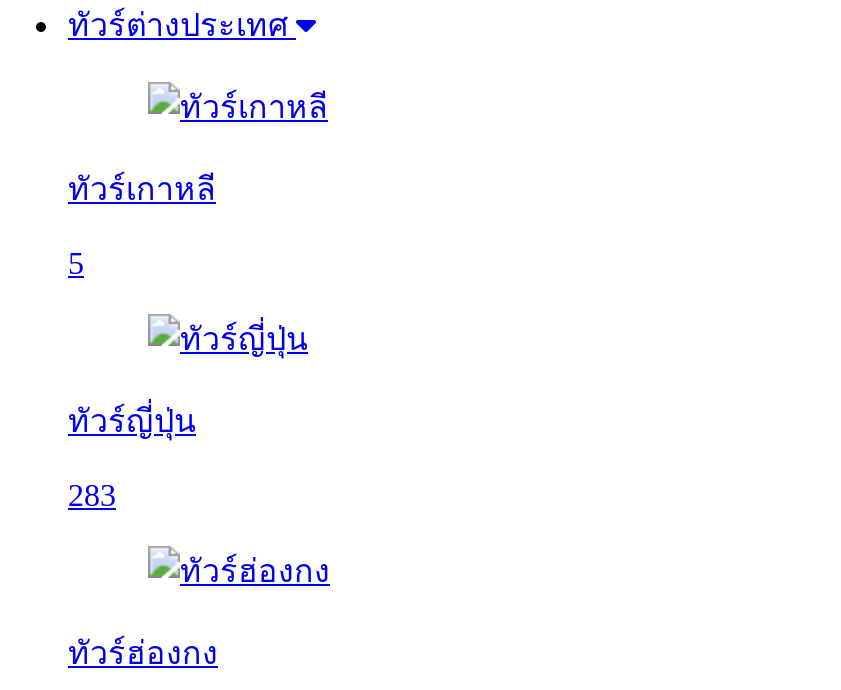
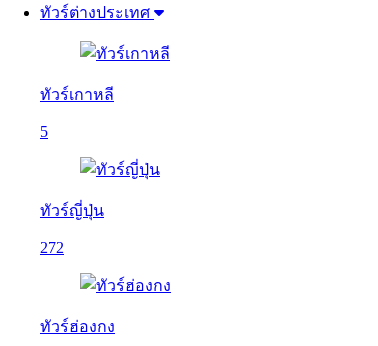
- 283
+ 272
